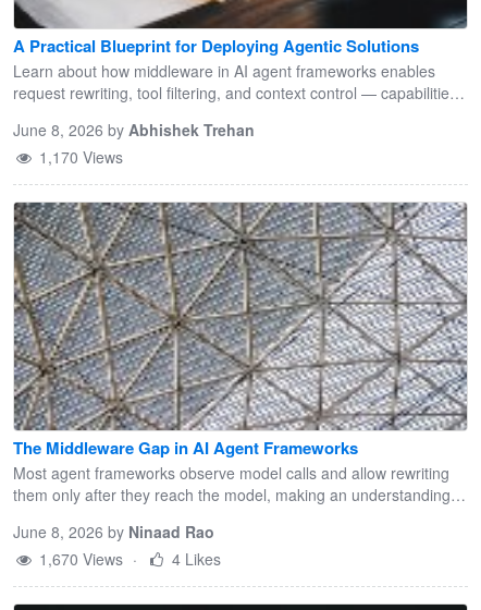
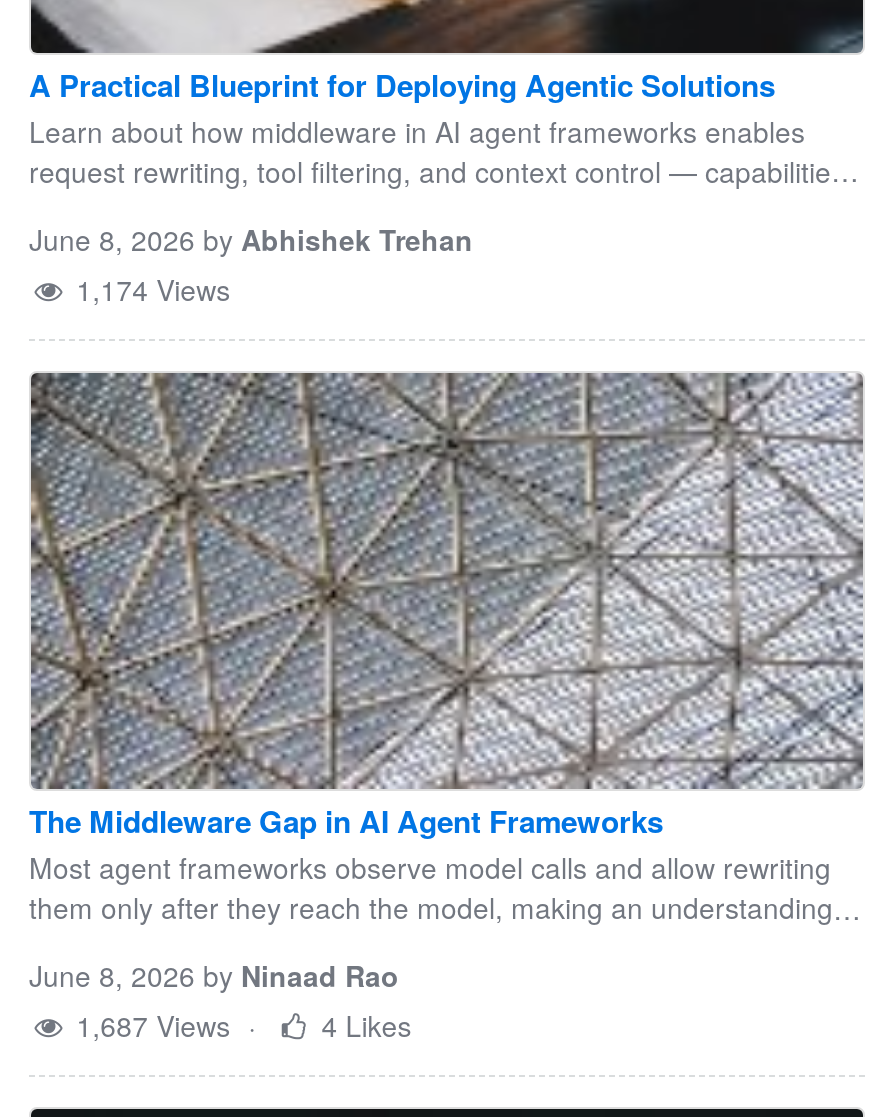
- 1,170 Views
+ 1,174 Views

- 1,670 Views · 4 Likes
+ 1,687 Views · 4 Likes
